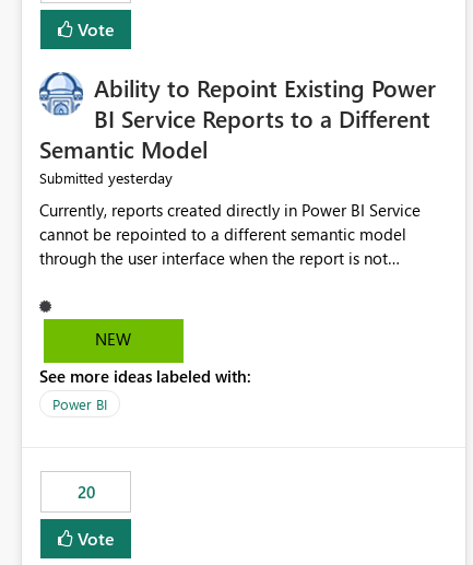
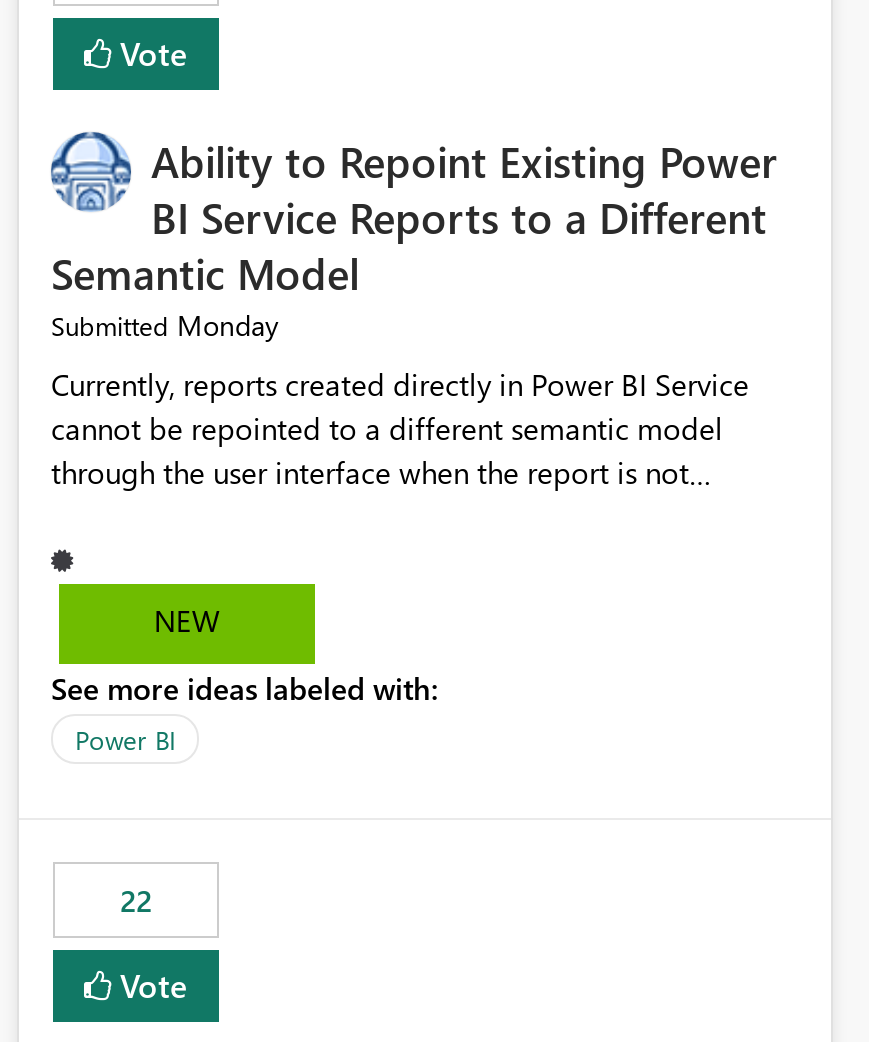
- Submitted yesterday
+ Submitted Monday

- 20
+ 22
